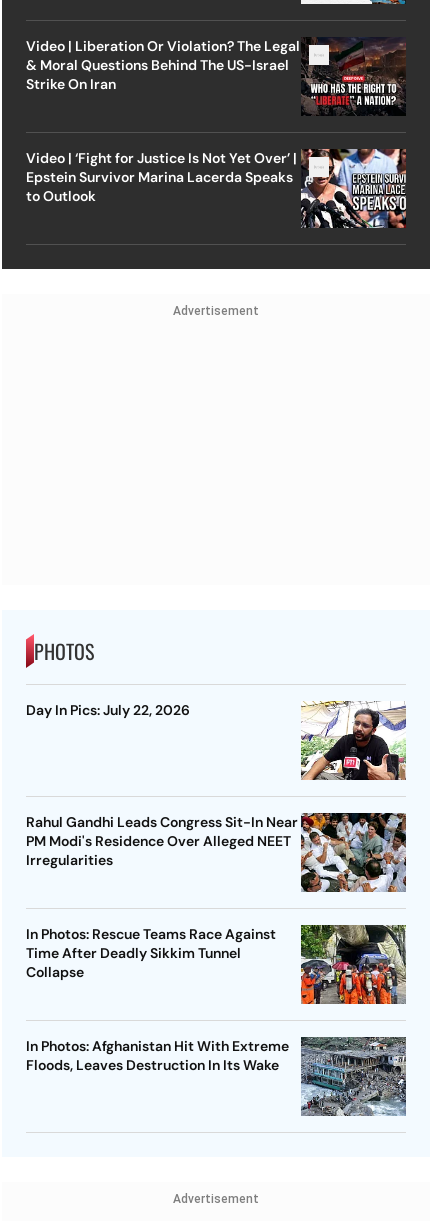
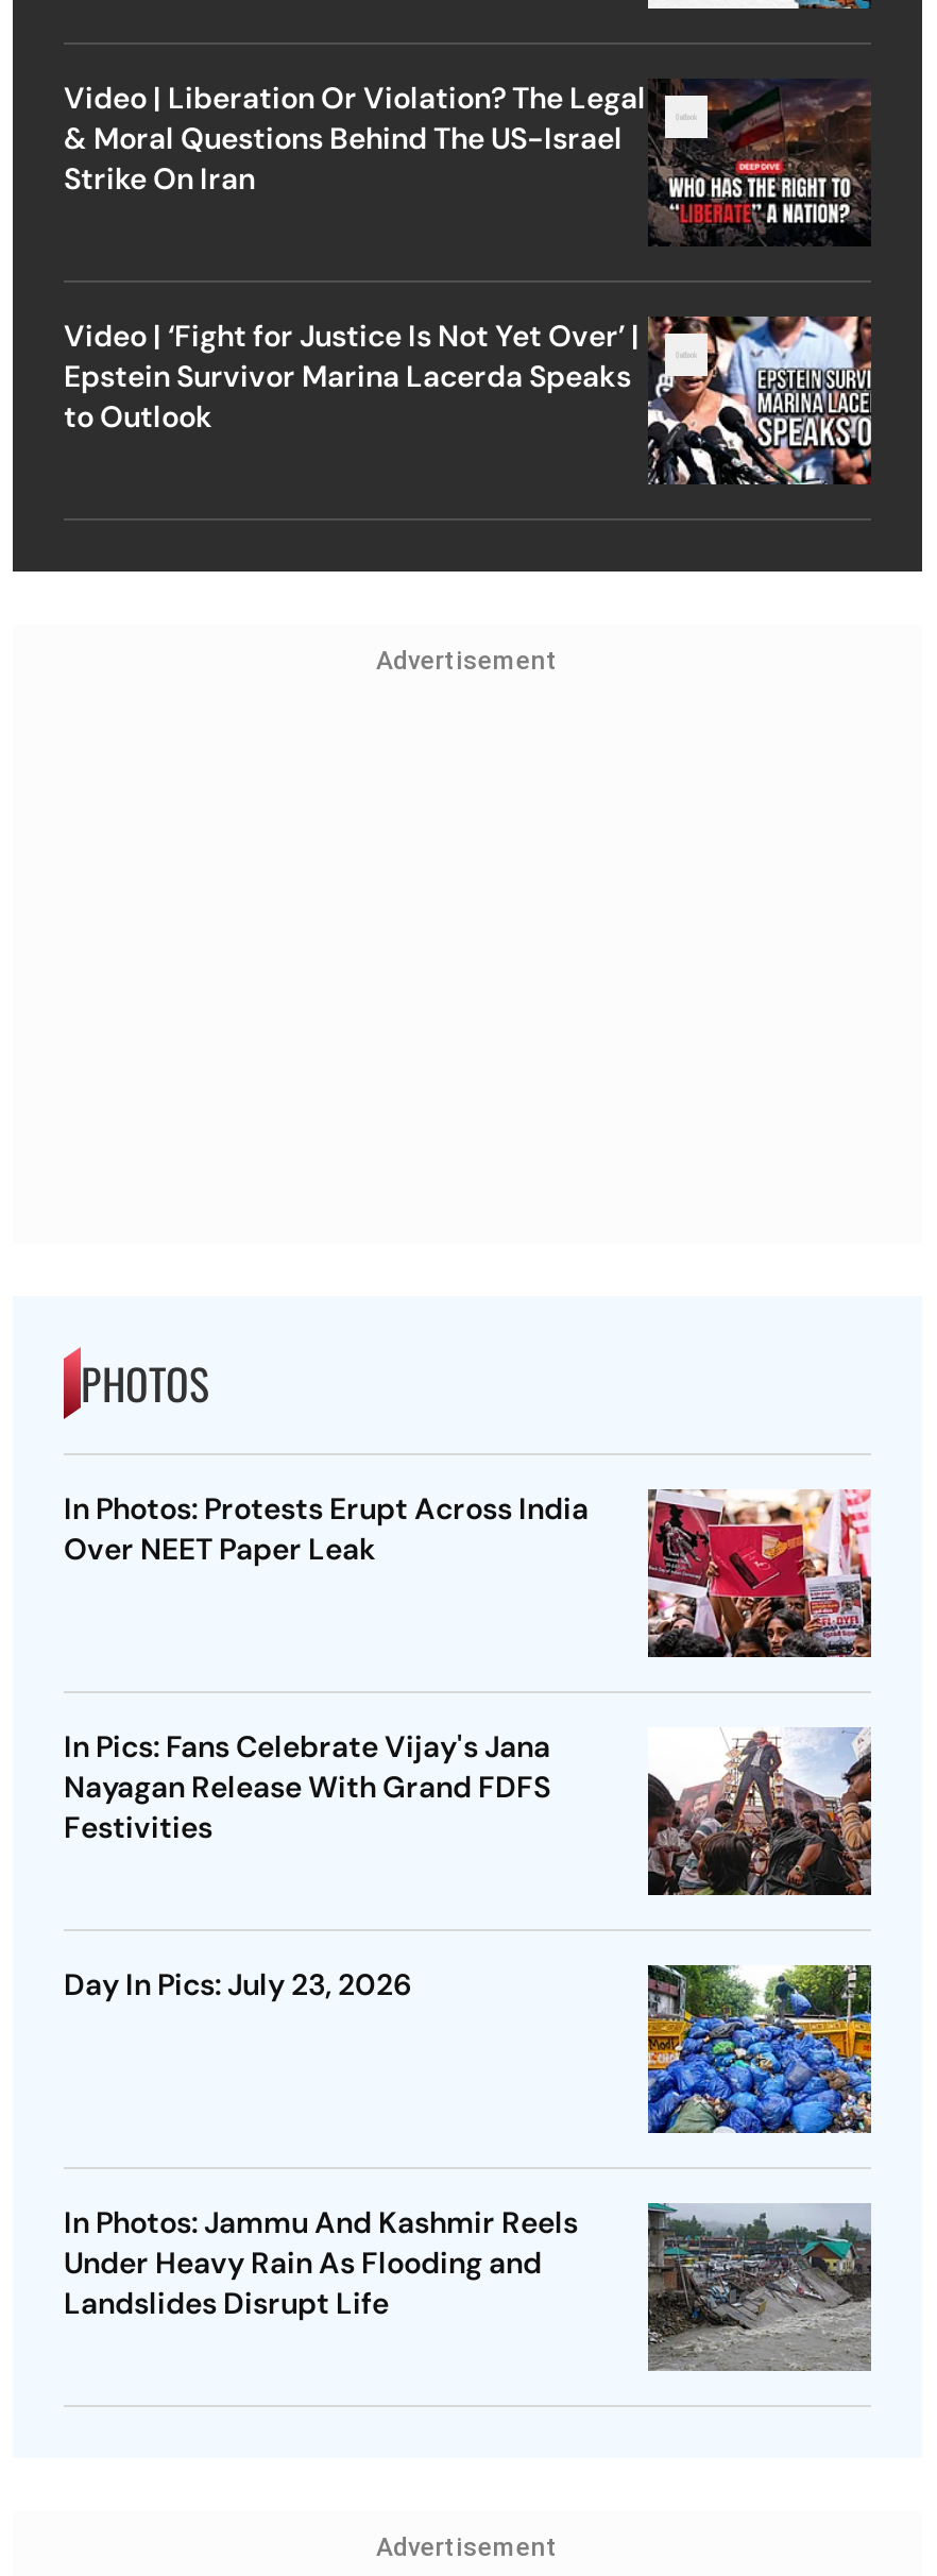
- Day In Pics: July 22, 2026
+ In Photos: Protests Erupt Across India
+ Over NEET Paper Leak

- [image]
+ [image]

- Rahul Gandhi Leads Congress Sit-In Near
- PM Modi's Residence Over Alleged NEET
- Irregularities
+ In Pics: Fans Celebrate Vijay's Jana
+ Nayagan Release With Grand FDFS
+ Festivities

- [image]
+ [image]

- In Photos: Rescue Teams Race Against
- Time After Deadly Sikkim Tunnel
- Collapse
+ Day In Pics: July 23, 2026

- [image]
+ [image]

- [image]
- In Photos: Afghanistan Hit With Extreme
- Floods, Leaves Destruction In Its Wake
+ [image]
+ In Photos: Jammu And Kashmir Reels
+ Under Heavy Rain As Flooding and
+ Landslides Disrupt Life
